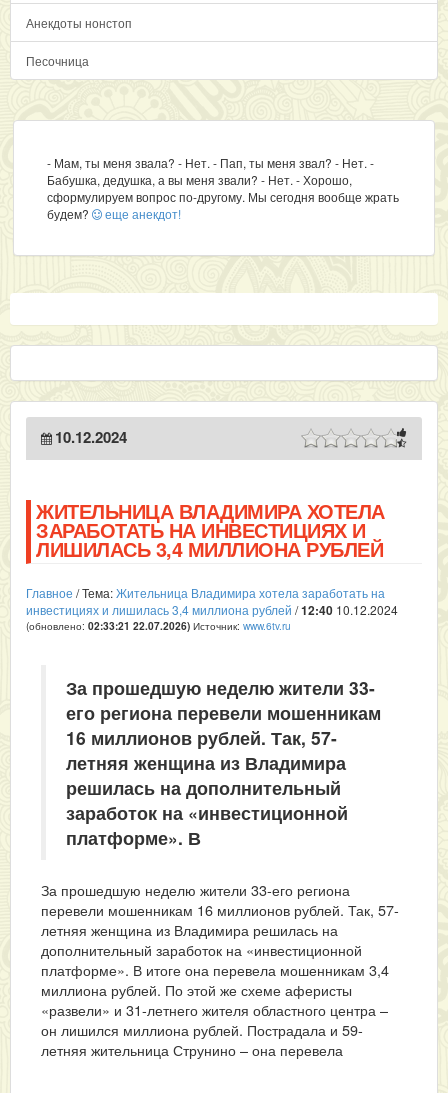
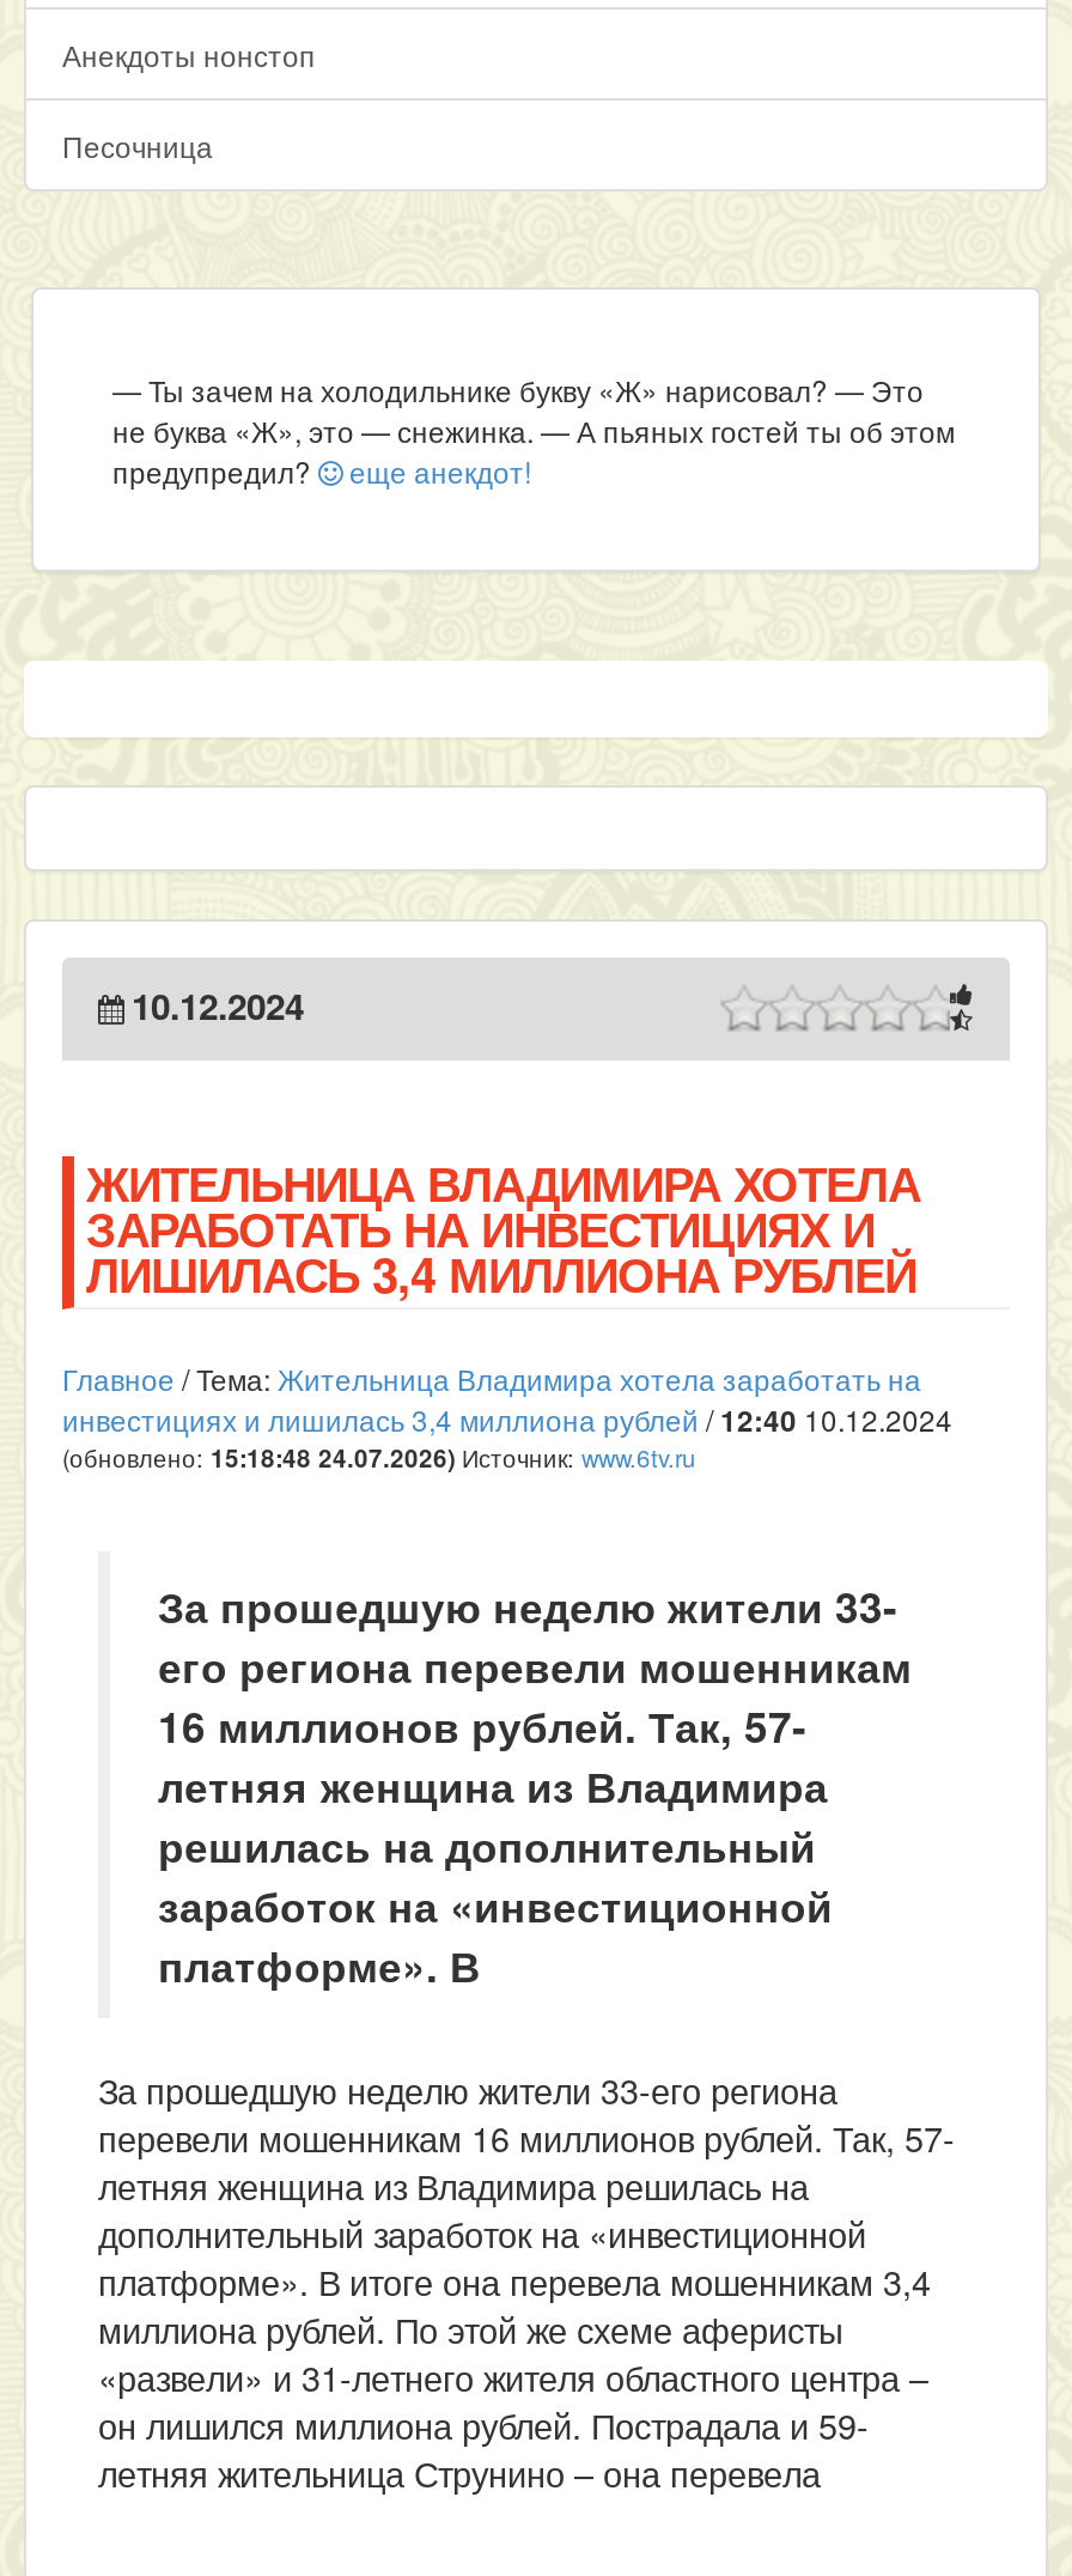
- - Мам, ты меня звала? - Нет. - Пап, ты меня звал? - Нет. -
- Бабушка, дедушка, а вы меня звали? - Нет. - Хорошо,
- сформулируем вопрос по-другому. Мы сегодня вообще жрать
- будем? еще анекдот!
+ — Ты зачем на холодильнике букву «Ж» нарисовал? — Это
+ не буква «Ж», это — снежинка. — А пьяных гостей ты об этом
+ предупредил? еще анекдот!

- (обновлено: 02:33:21 22.07.2026) Источник: www.6tv.ru
+ (обновлено: 15:18:48 24.07.2026) Источник: www.6tv.ru
